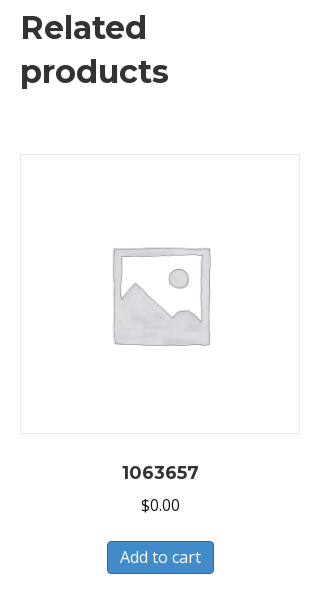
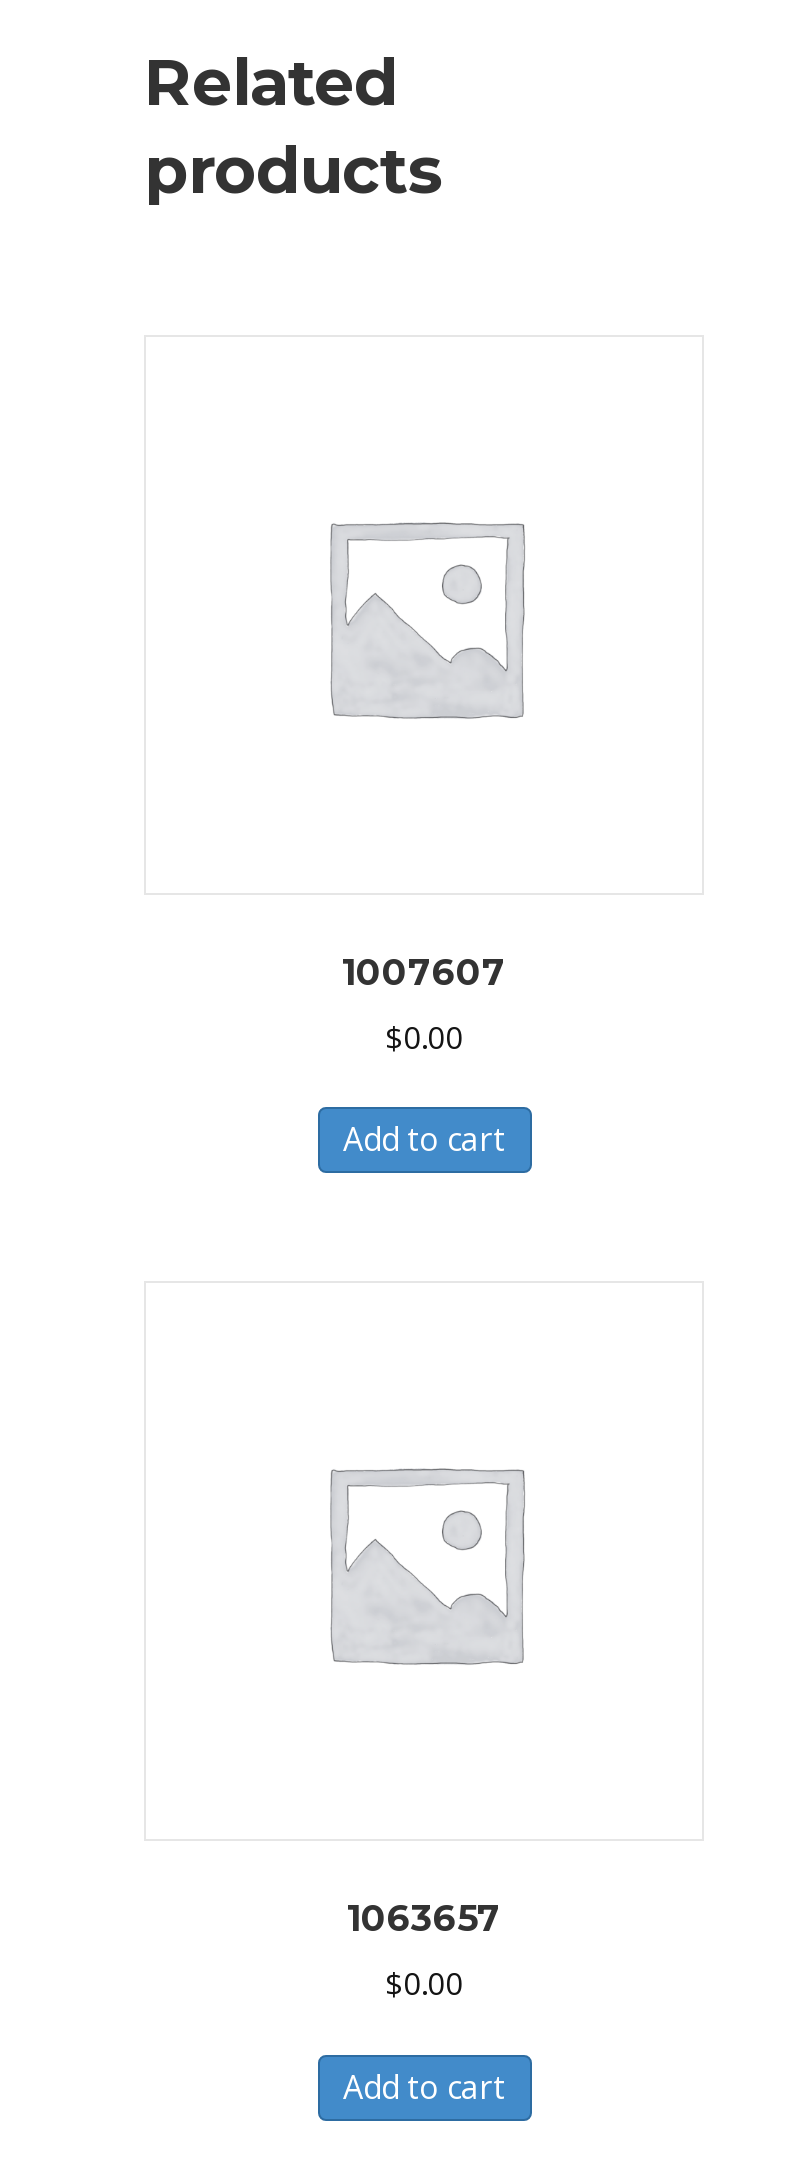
+ 1007607
+ $0.00
+ Add to cart
